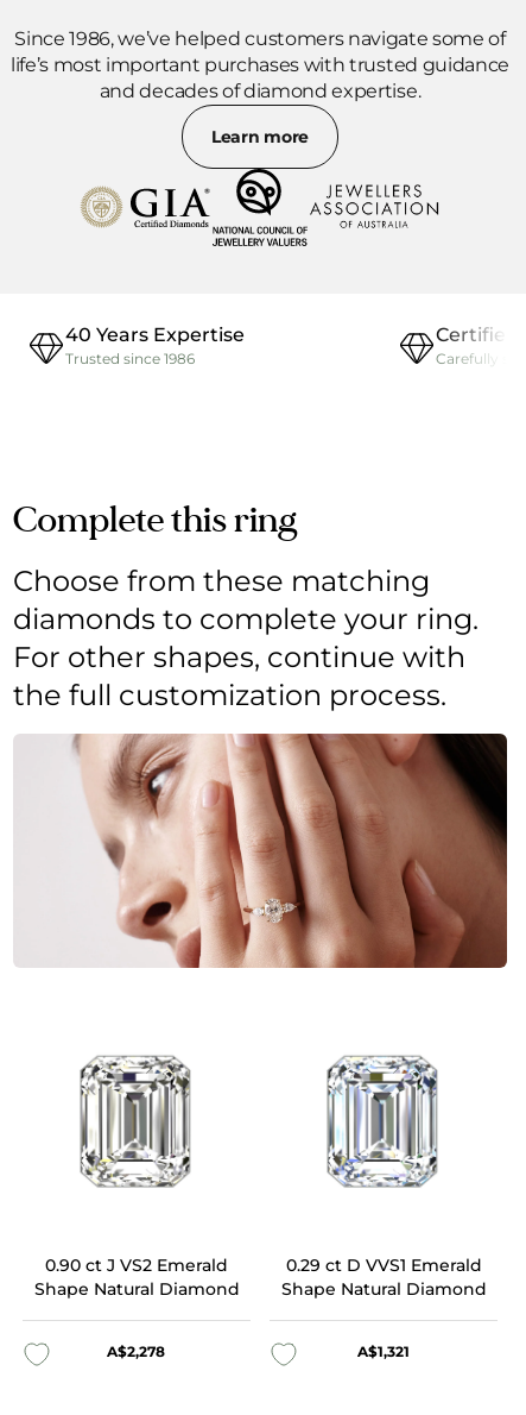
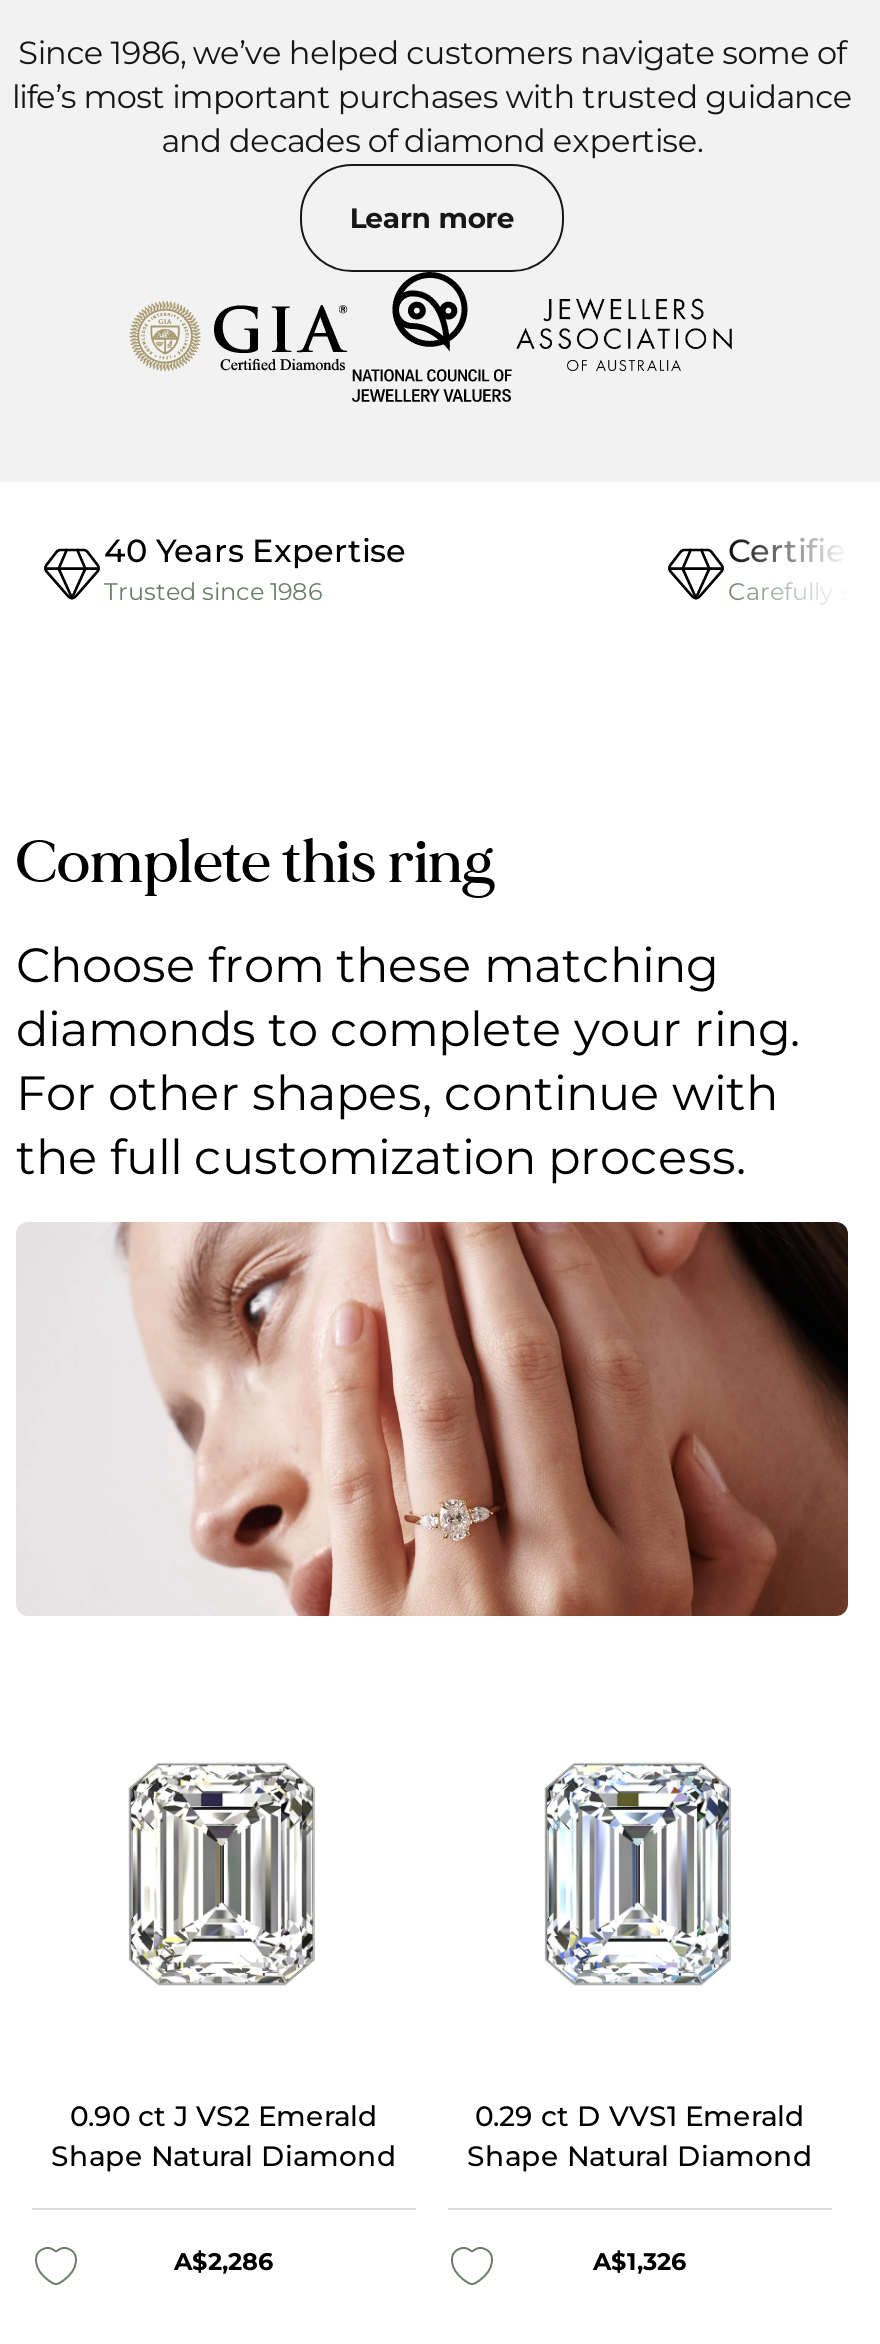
- A$2,278
+ A$2,286

- A$1,321
+ A$1,326
